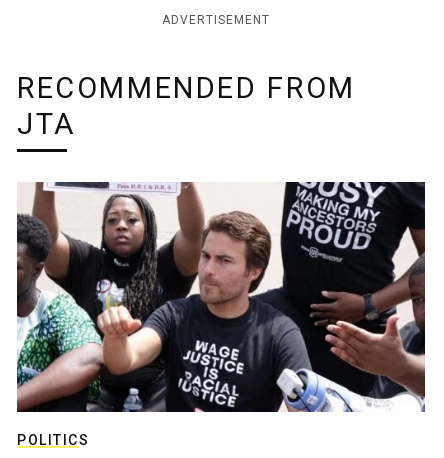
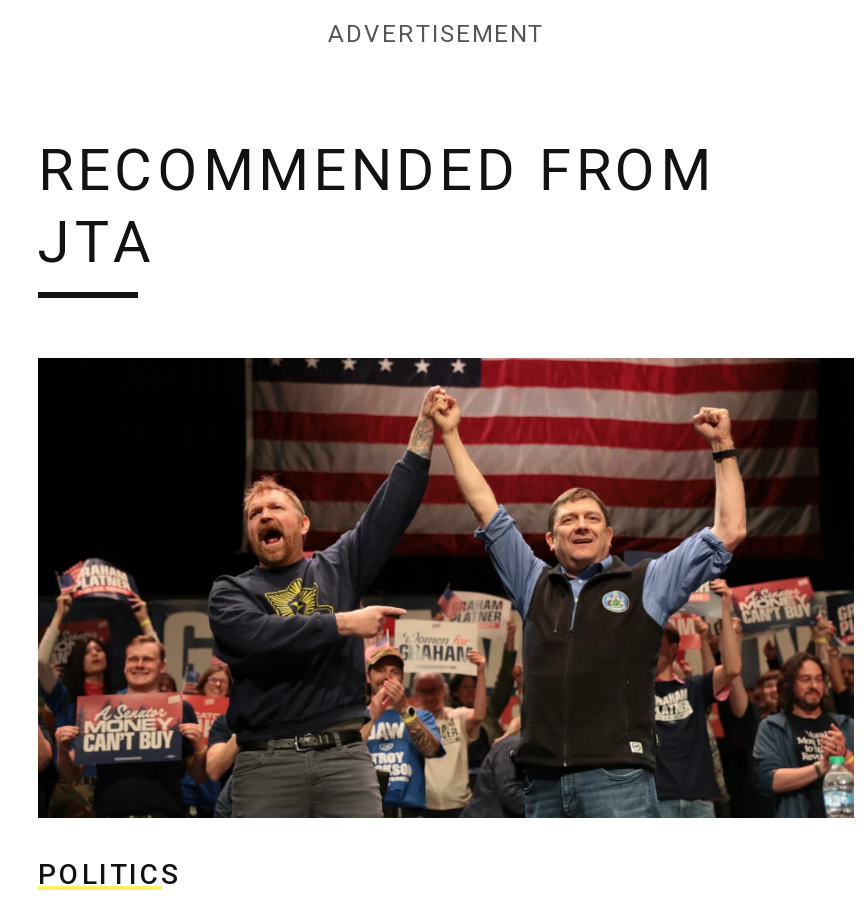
- [image]
+ [image]
